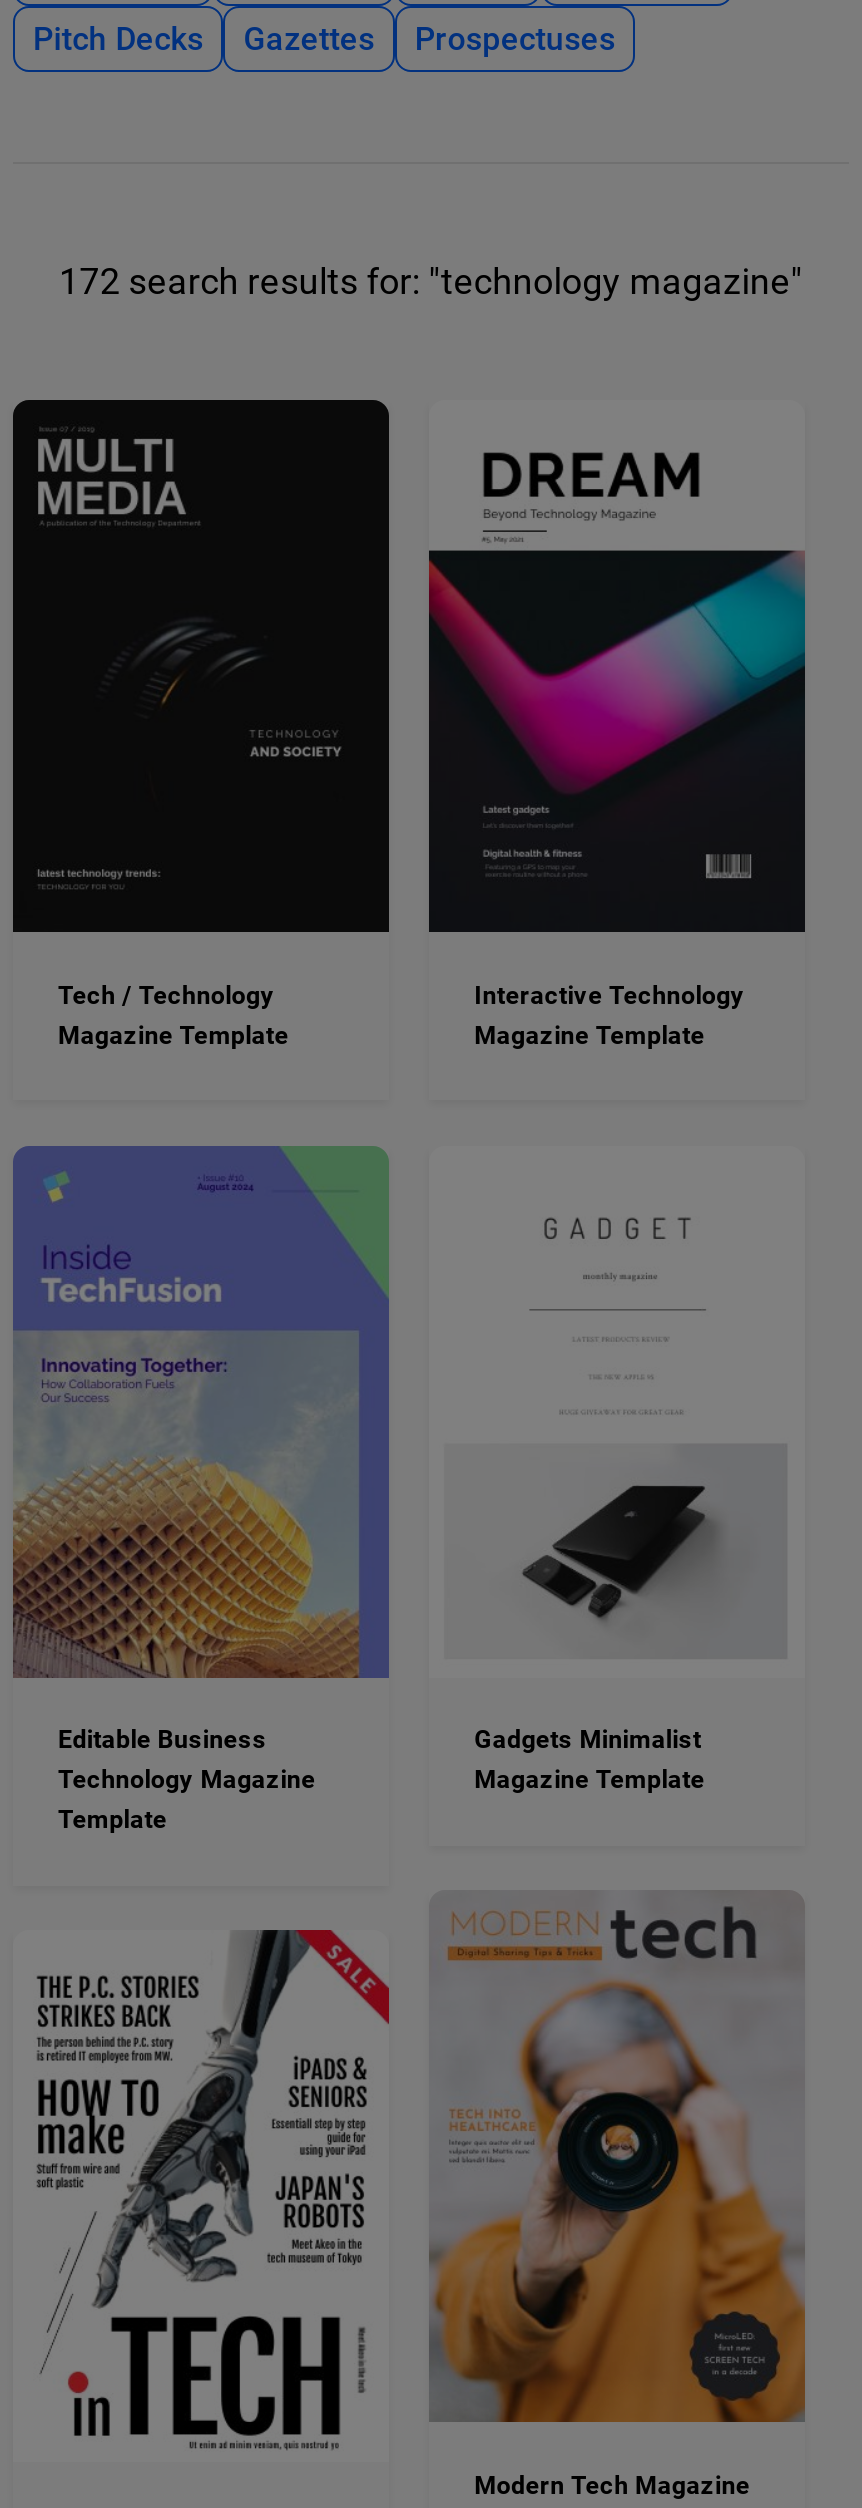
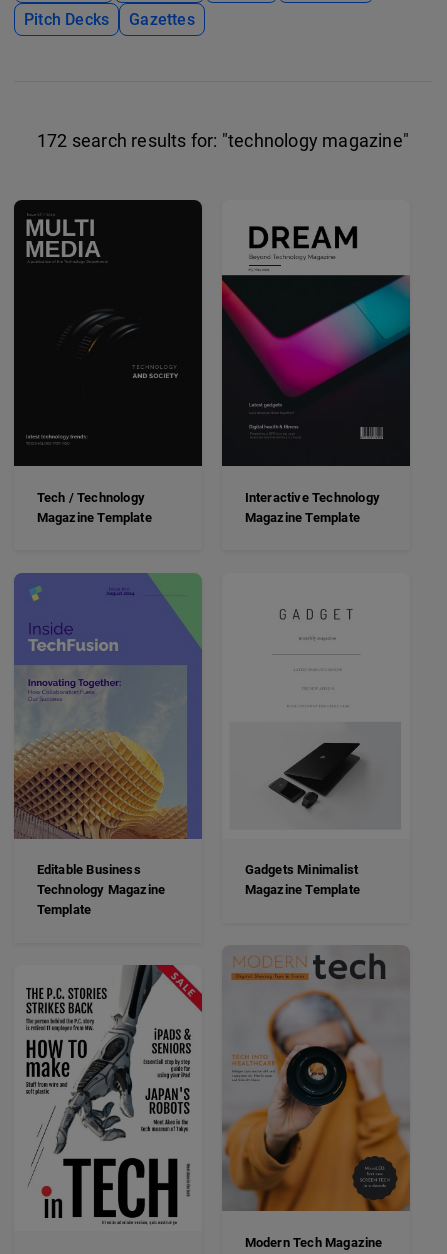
- Prospectuses
